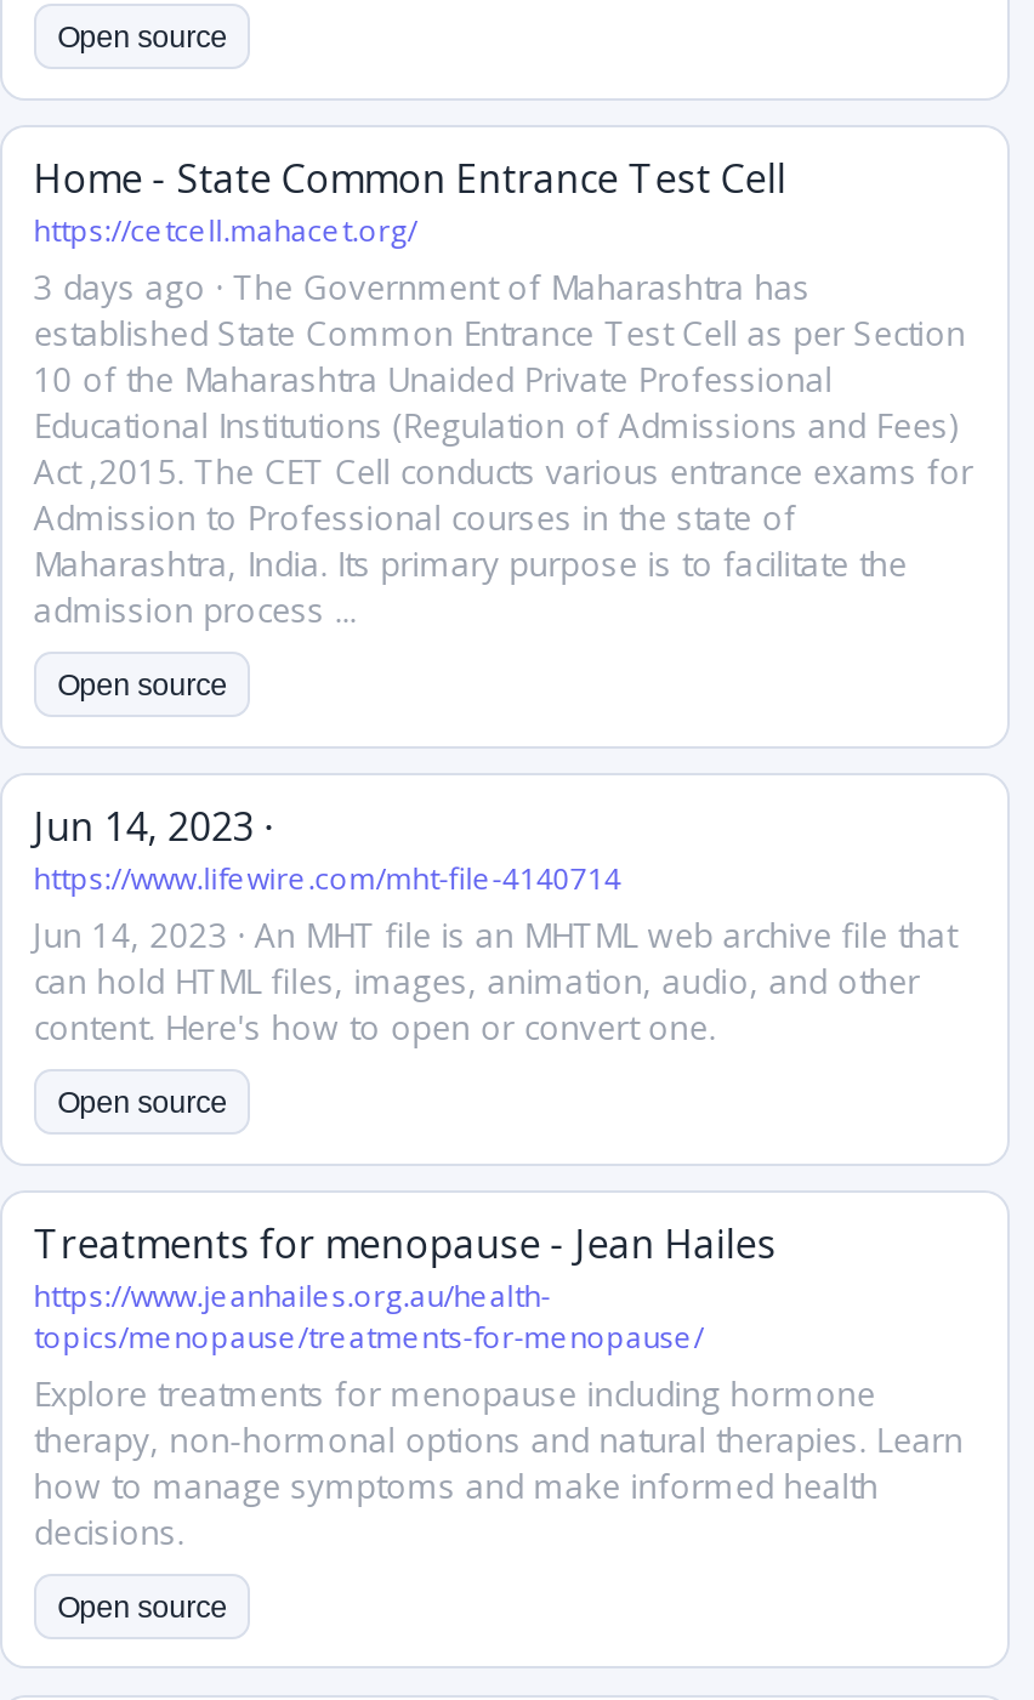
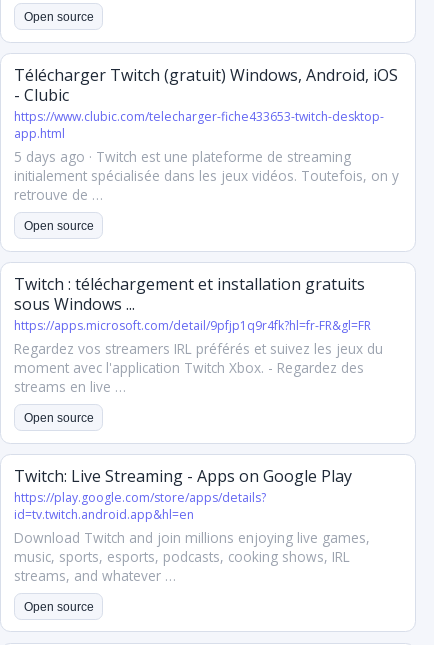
- Home - State Common Entrance Test Cell
- https://cetcell.mahacet.org/
- 3 days ago · The Government of Maharashtra has
- established State Common Entrance Test Cell as per Section
- 10 of the Maharashtra Unaided Private Professional
- Educational Institutions (Regulation of Admissions and Fees)
- Act ,2015. The CET Cell conducts various entrance exams for
- Admission to Professional courses in the state of
- Maharashtra, India. Its primary purpose is to facilitate the
- admission process ...
+ Télécharger Twitch (gratuit) Windows, Android, iOS
+ - Clubic
+ https://www.clubic.com/telecharger-fiche433653-twitch-desktop-
+ app.html
+ 5 days ago · Twitch est une plateforme de streaming
+ initialement spécialisée dans les jeux vidéos. Toutefois, on y
+ retrouve de …

- Jun 14, 2023 ·
- https://www.lifewire.com/mht-file-4140714
- Jun 14, 2023 · An MHT file is an MHTML web archive file that
- can hold HTML files, images, animation, audio, and other
- content. Here's how to open or convert one.
+ Twitch : téléchargement et installation gratuits
+ sous Windows ...
+ https://apps.microsoft.com/detail/9pfjp1q9r4fk?hl=fr-FR&gl=FR
+ Regardez vos streamers IRL préférés et suivez les jeux du
+ moment avec l'application Twitch Xbox. - Regardez des
+ streams en live …

- Treatments for menopause - Jean Hailes
- https://www.jeanhailes.org.au/health-
- topics/menopause/treatments-for-menopause/
- Explore treatments for menopause including hormone
- therapy, non-hormonal options and natural therapies. Learn
- how to manage symptoms and make informed health
- decisions.
+ Twitch: Live Streaming - Apps on Google Play
+ https://play.google.com/store/apps/details?
+ id=tv.twitch.android.app&hl=en
+ Download Twitch and join millions enjoying live games,
+ music, sports, esports, podcasts, cooking shows, IRL
+ streams, and whatever …
